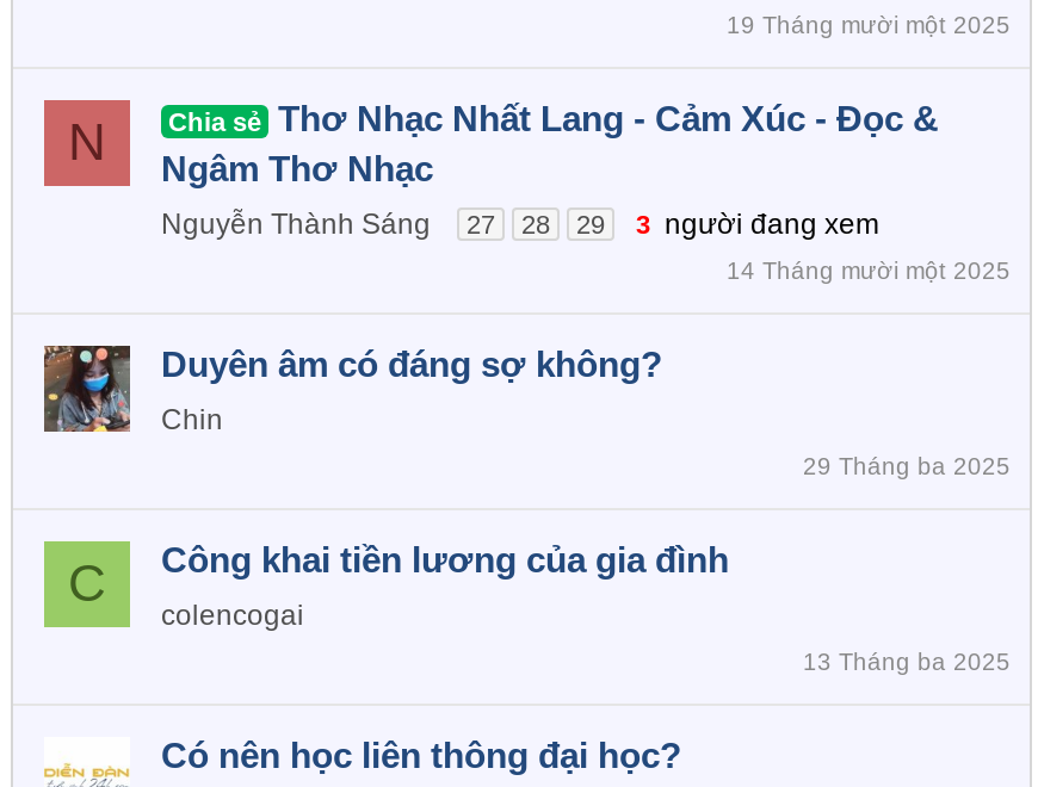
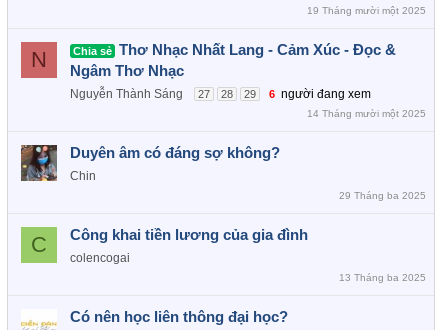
- 3 người đang xem
+ 6 người đang xem
